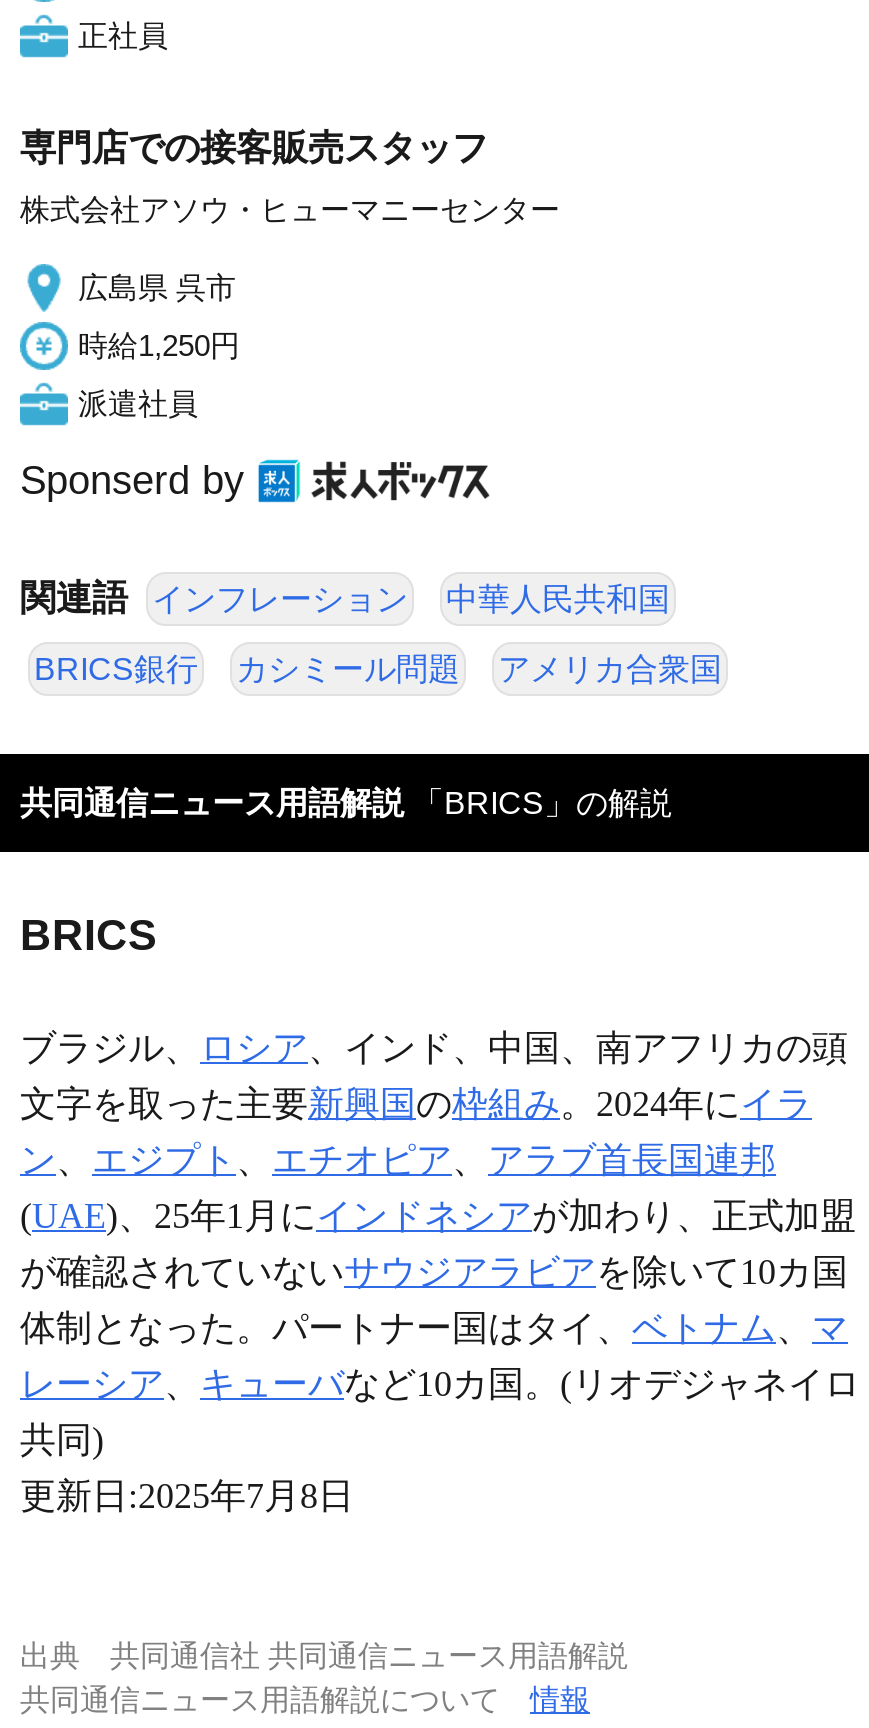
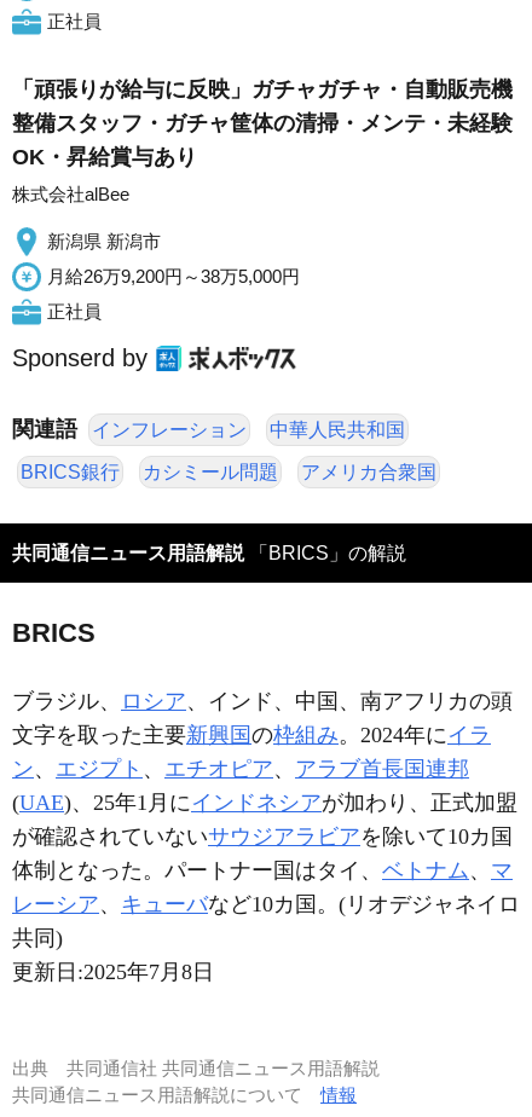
- 専門店での接客販売スタッフ
+ 「頑張りが給与に反映」ガチャガチャ・自動販売機
+ 整備スタッフ・ガチャ筐体の清掃・メンテ・未経験
+ OK・昇給賞与あり

- 株式会社アソウ・ヒューマニーセンター
+ 株式会社alBee

- 広島県 呉市
+ 新潟県 新潟市

- 時給1,250円
+ 月給26万9,200円～38万5,000円

- 派遣社員
+ 正社員
